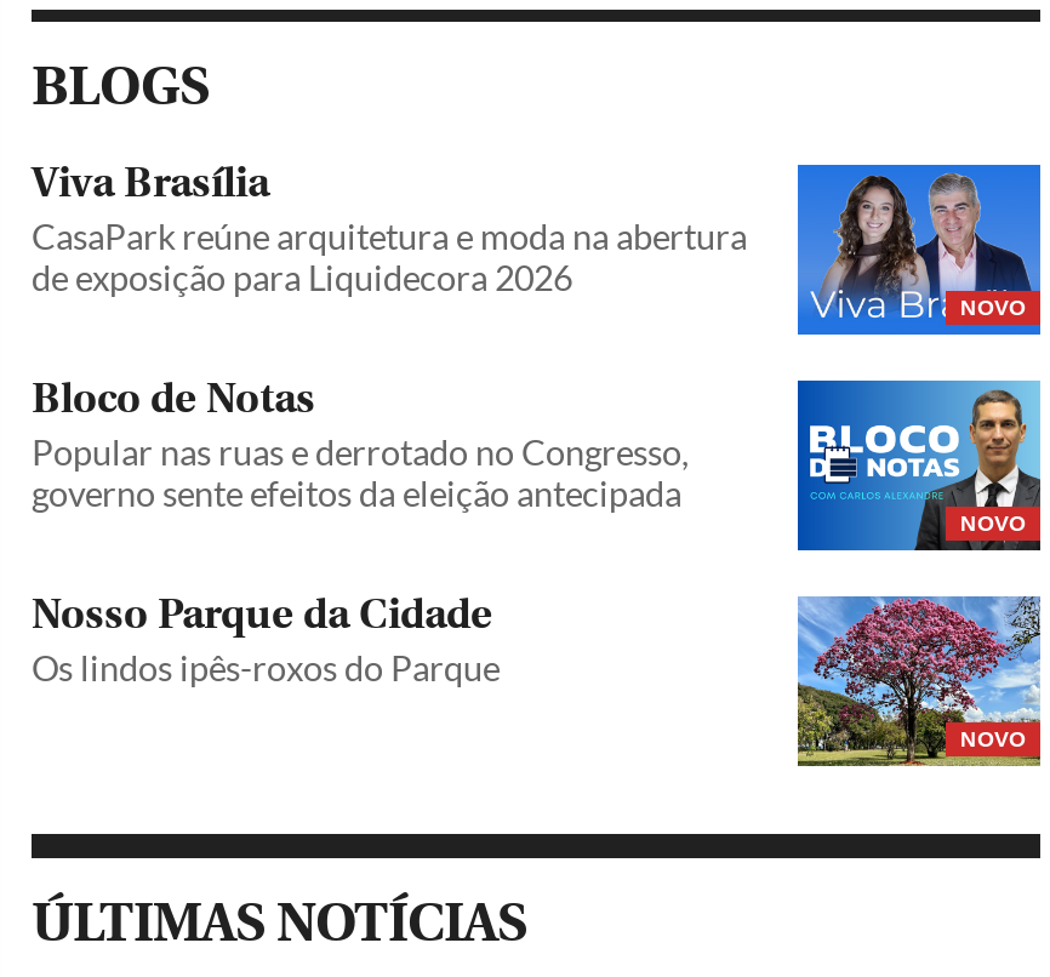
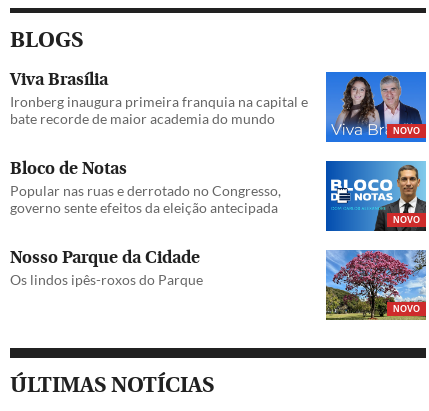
- CasaPark reúne arquitetura e moda na abertura
- de exposição para Liquidecora 2026
+ Ironberg inaugura primeira franquia na capital e
+ bate recorde de maior academia do mundo
